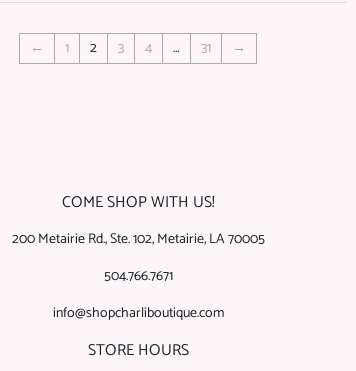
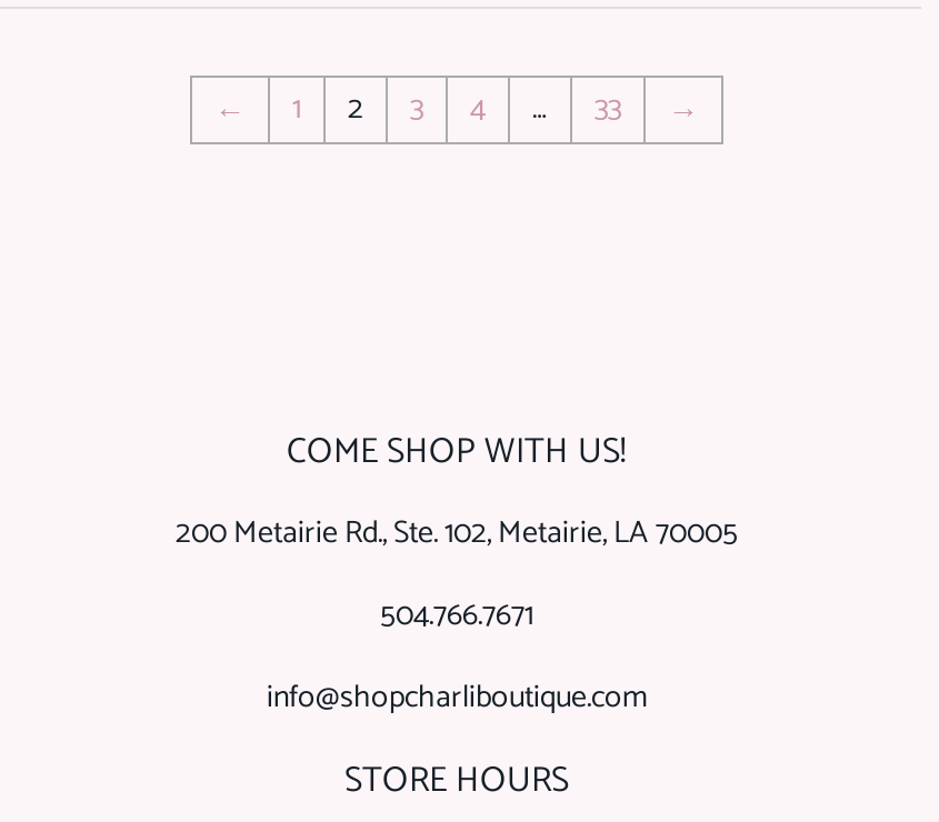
- 31
+ 33
